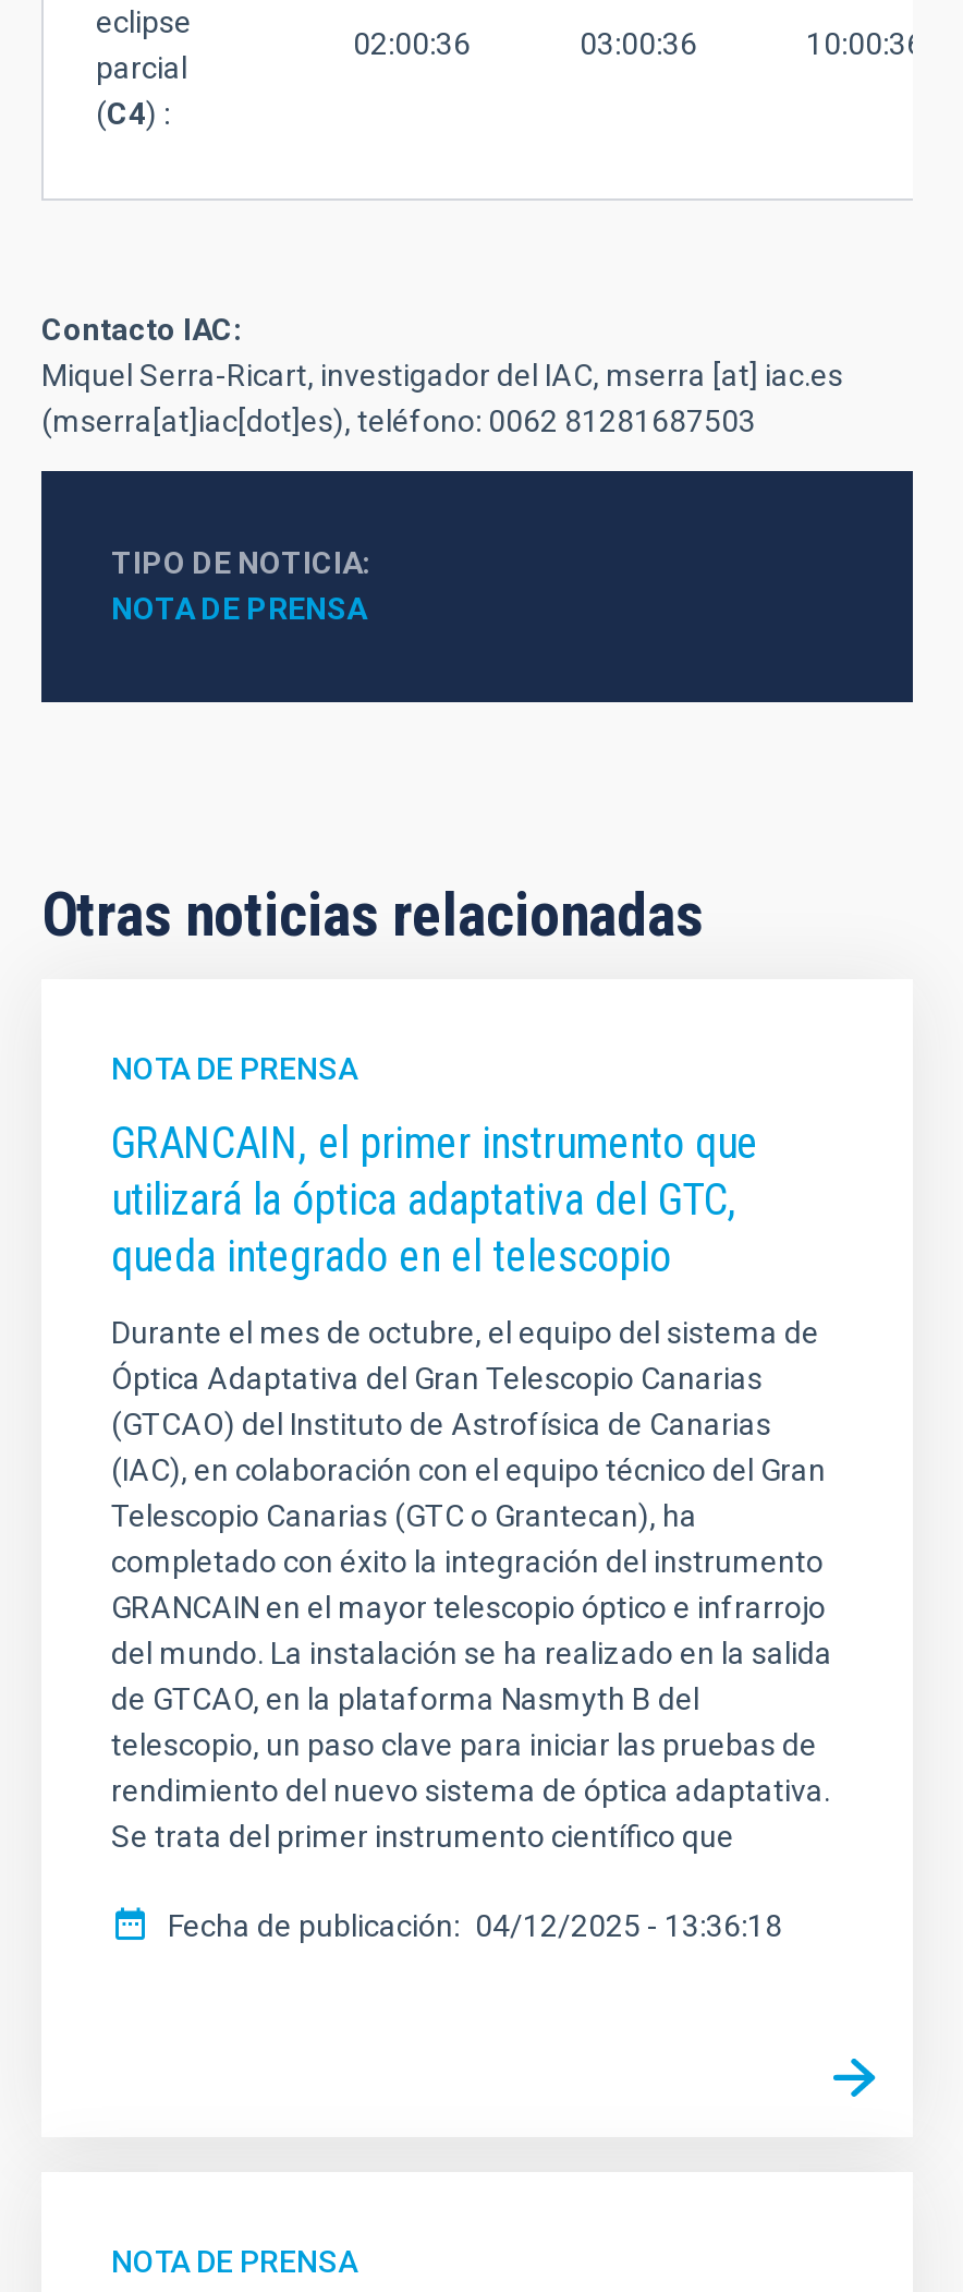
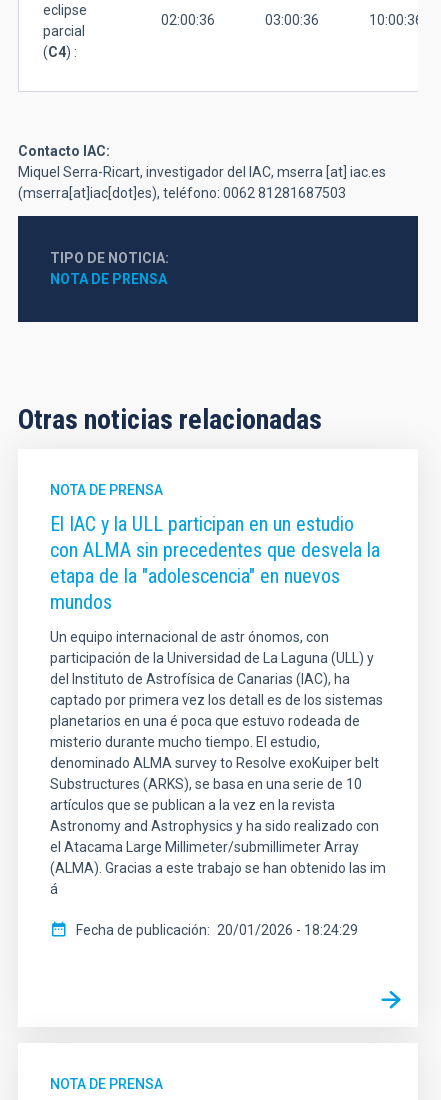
- GRANCAIN, el primer instrumento que
- utilizará la óptica adaptativa del GTC,
- queda integrado en el telescopio
+ El IAC y la ULL participan en un estudio
+ con ALMA sin precedentes que desvela la
+ etapa de la "adolescencia" en nuevos
+ mundos

- Durante el mes de octubre, el equipo del sistema de
- Óptica Adaptativa del Gran Telescopio Canarias
- (GTCAO) del Instituto de Astrofísica de Canarias
- (IAC), en colaboración con el equipo técnico del Gran
- Telescopio Canarias (GTC o Grantecan), ha
- completado con éxito la integración del instrumento
- GRANCAIN en el mayor telescopio óptico e infrarrojo
- del mundo. La instalación se ha realizado en la salida
- de GTCAO, en la plataforma Nasmyth B del
- telescopio, un paso clave para iniciar las pruebas de
- rendimiento del nuevo sistema de óptica adaptativa.
- Se trata del primer instrumento científico que
+ Un equipo internacional de astr ónomos, con
+ participación de la Universidad de La Laguna (ULL) y
+ del Instituto de Astrofísica de Canarias (IAC), ha
+ captado por primera vez los detall es de los sistemas
+ planetarios en una é poca que estuvo rodeada de
+ misterio durante mucho tiempo. El estudio,
+ denominado ALMA survey to Resolve exoKuiper belt
+ Substructures (ARKS), se basa en una serie de 10
+ artículos que se publican a la vez en la revista
+ Astronomy and Astrophysics y ha sido realizado con
+ el Atacama Large Millimeter/submillimeter Array
+ (ALMA). Gracias a este trabajo se han obtenido las im
+ á

- Fecha de publicación 04/12/2025 - 13:36:18
+ Fecha de publicación 20/01/2026 - 18:24:29
